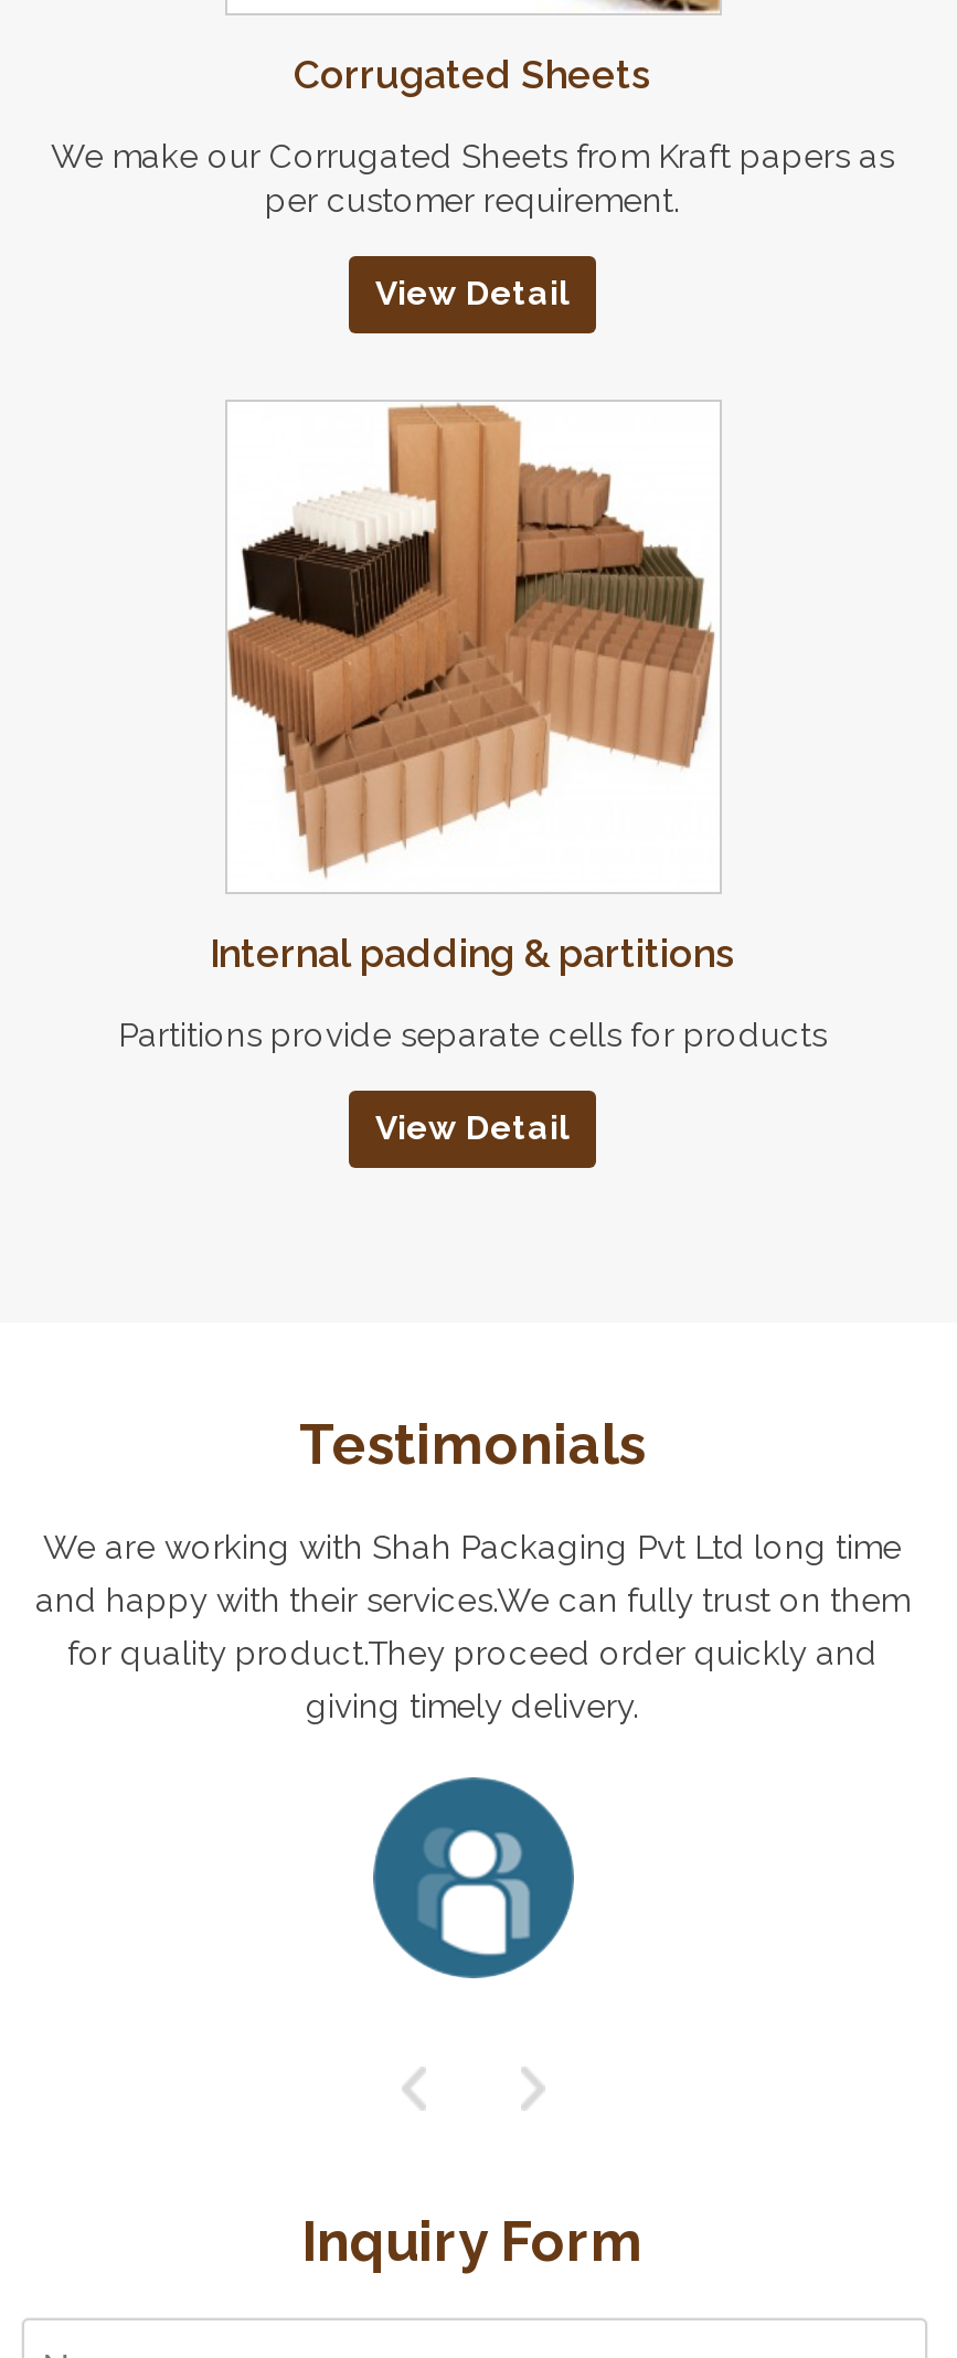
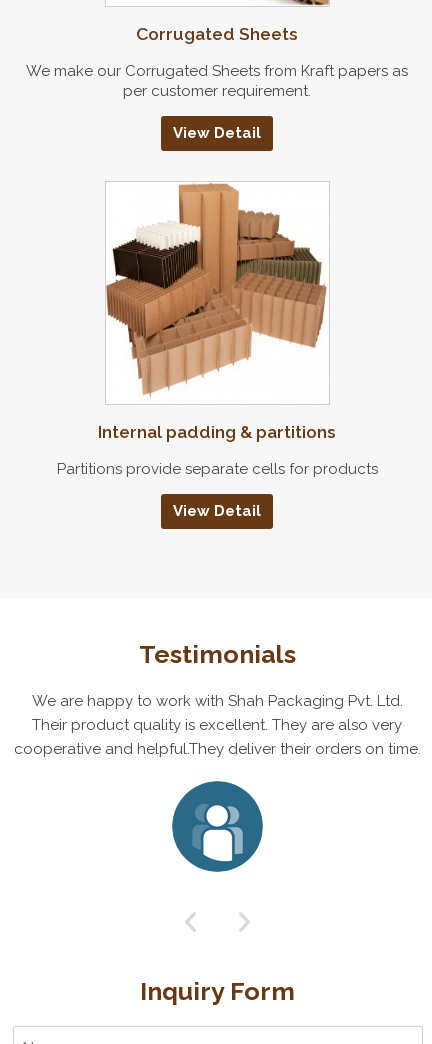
- We are working with Shah Packaging Pvt Ltd long time
- and happy with their services.We can fully trust on them
- for quality product.They proceed order quickly and
- giving timely delivery.
+ We are happy to work with Shah Packaging Pvt. Ltd.
+ Their product quality is excellent. They are also very
+ cooperative and helpful.They deliver their orders on time.
